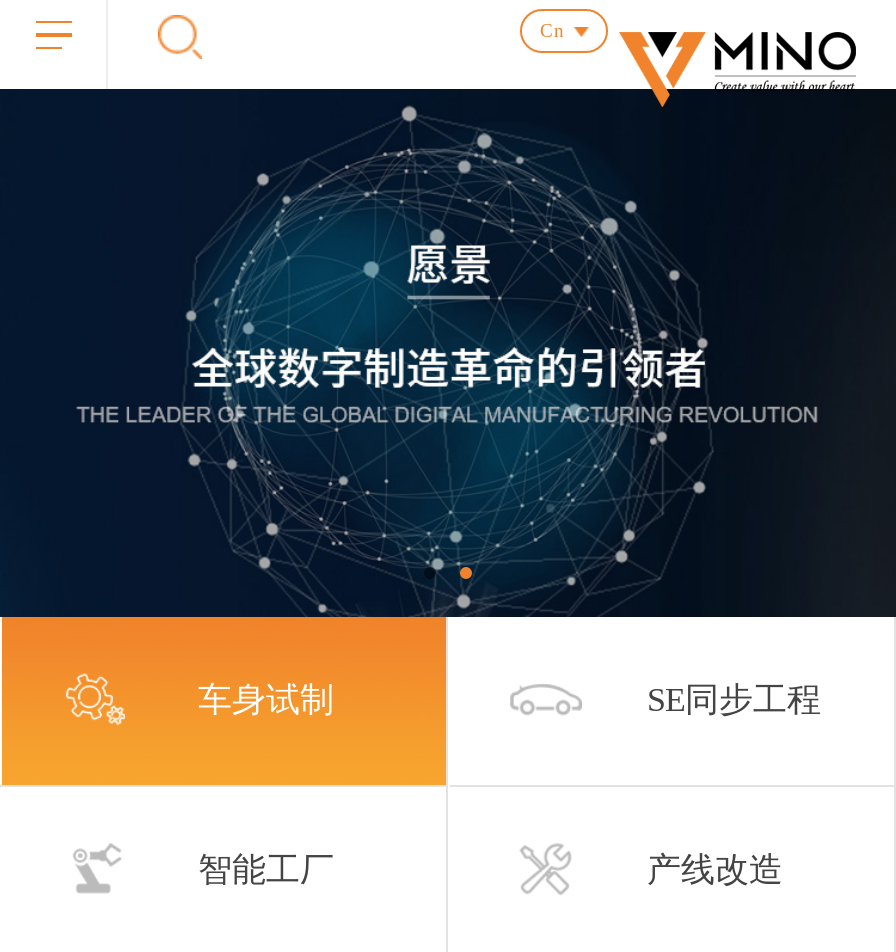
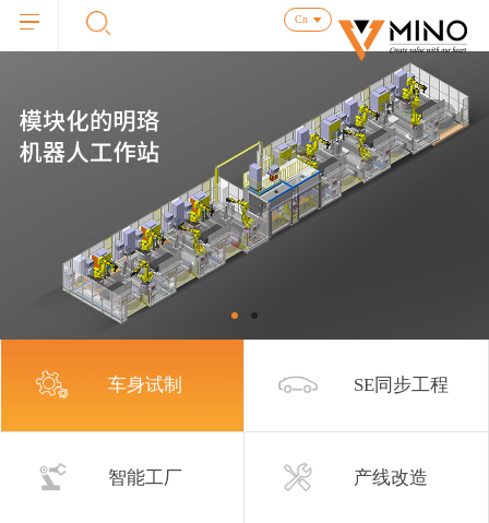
- [image]
+ [image]
